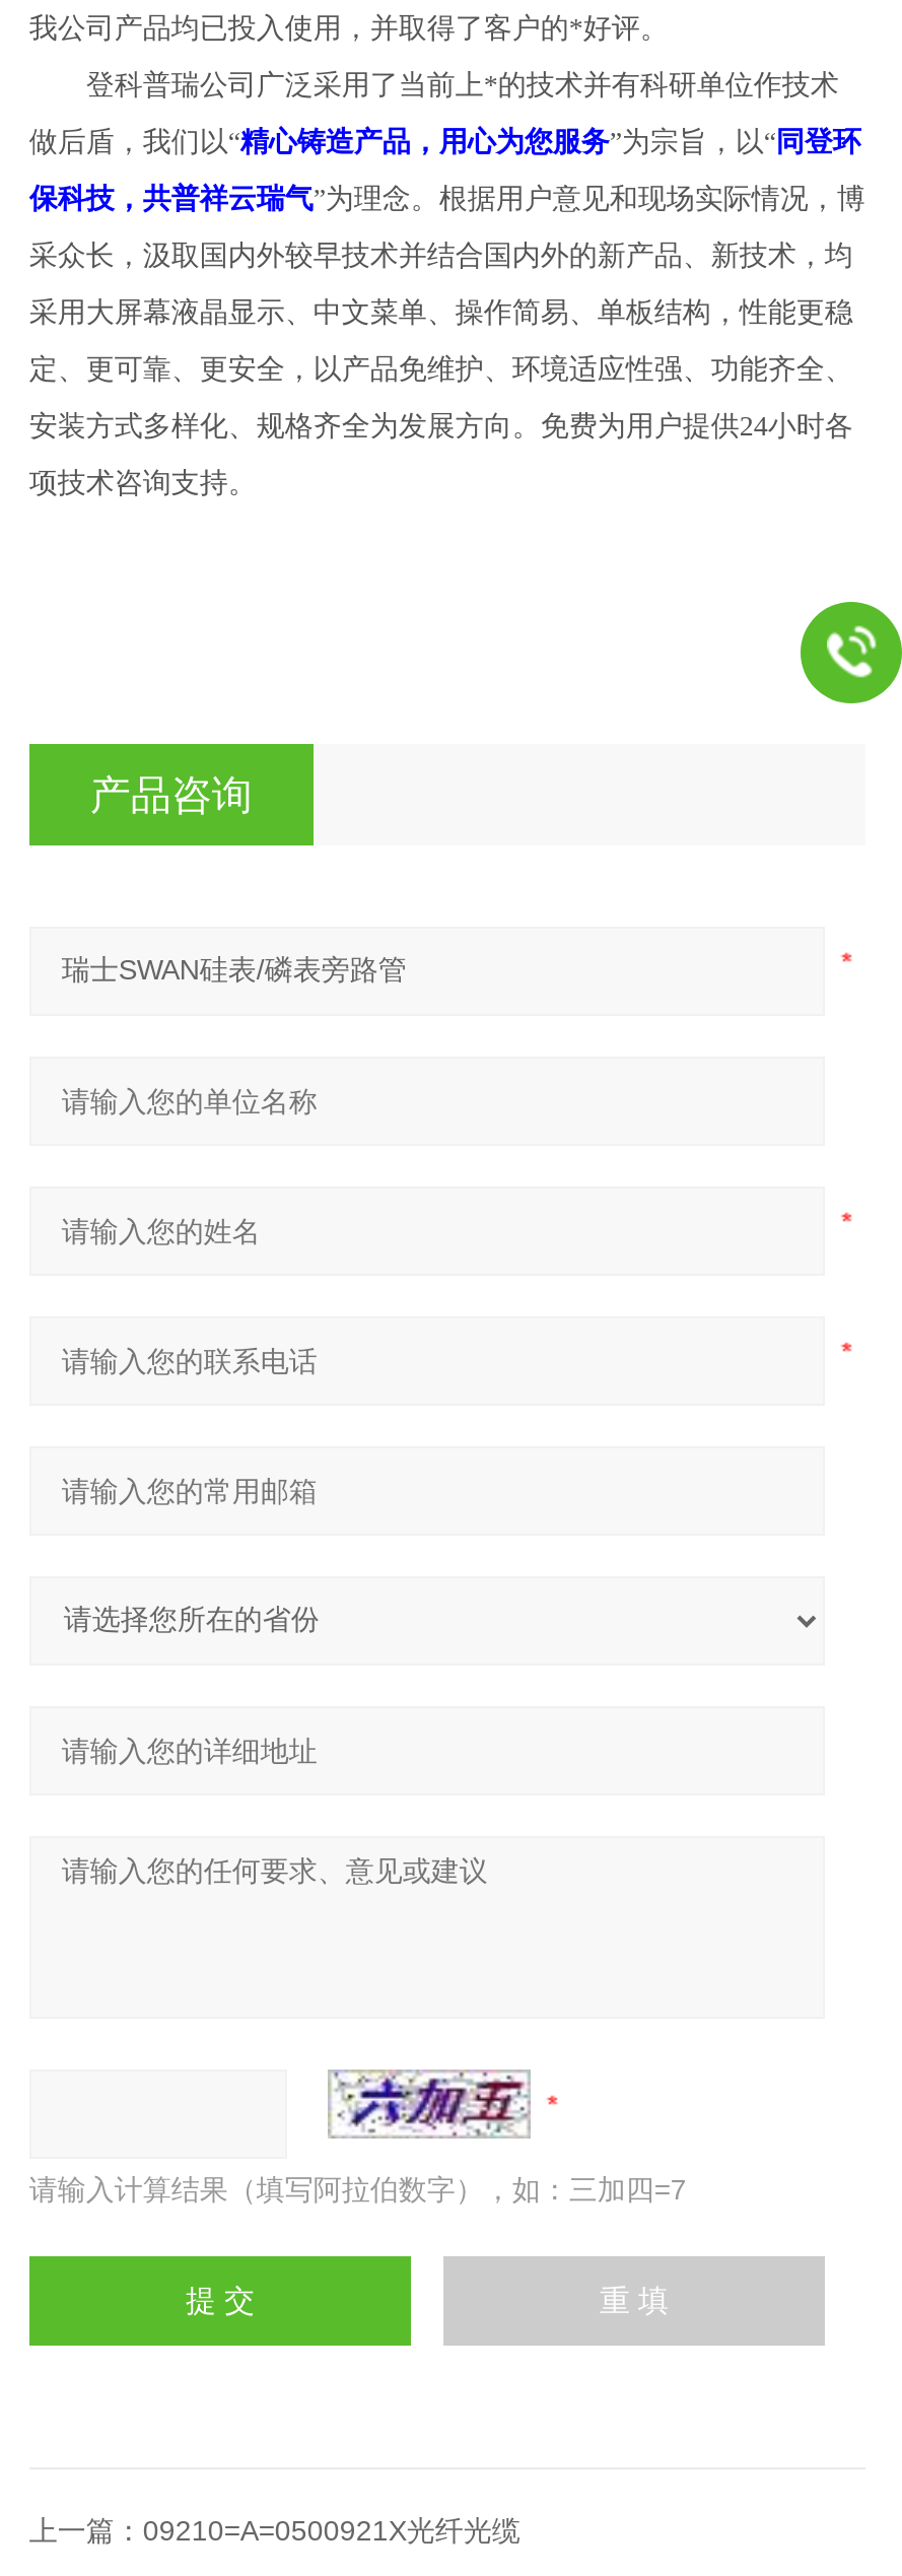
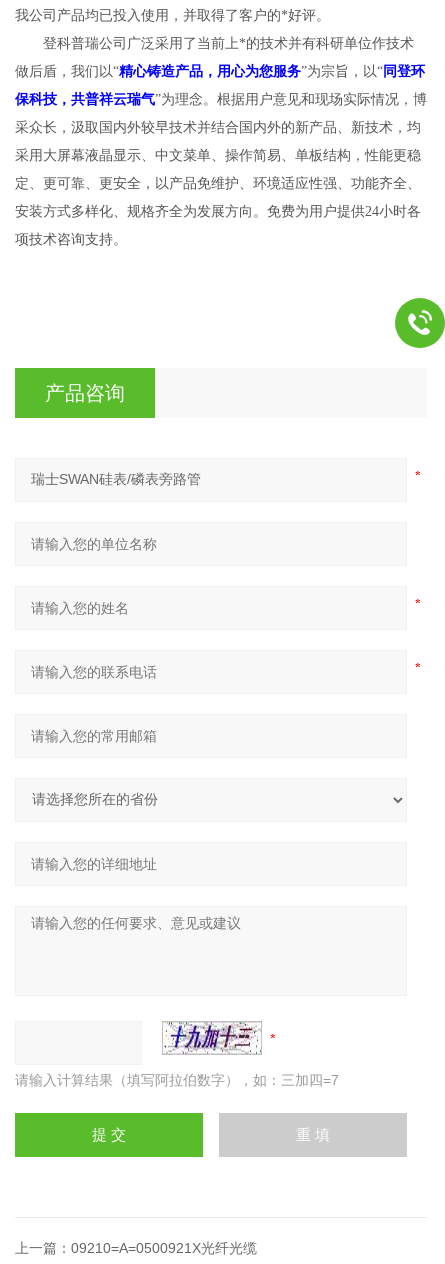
- [image]
+ [image]
